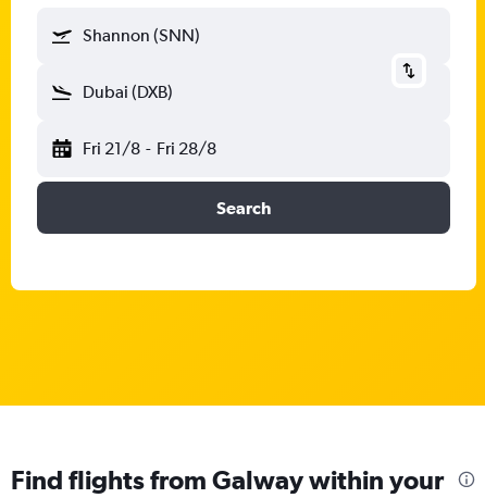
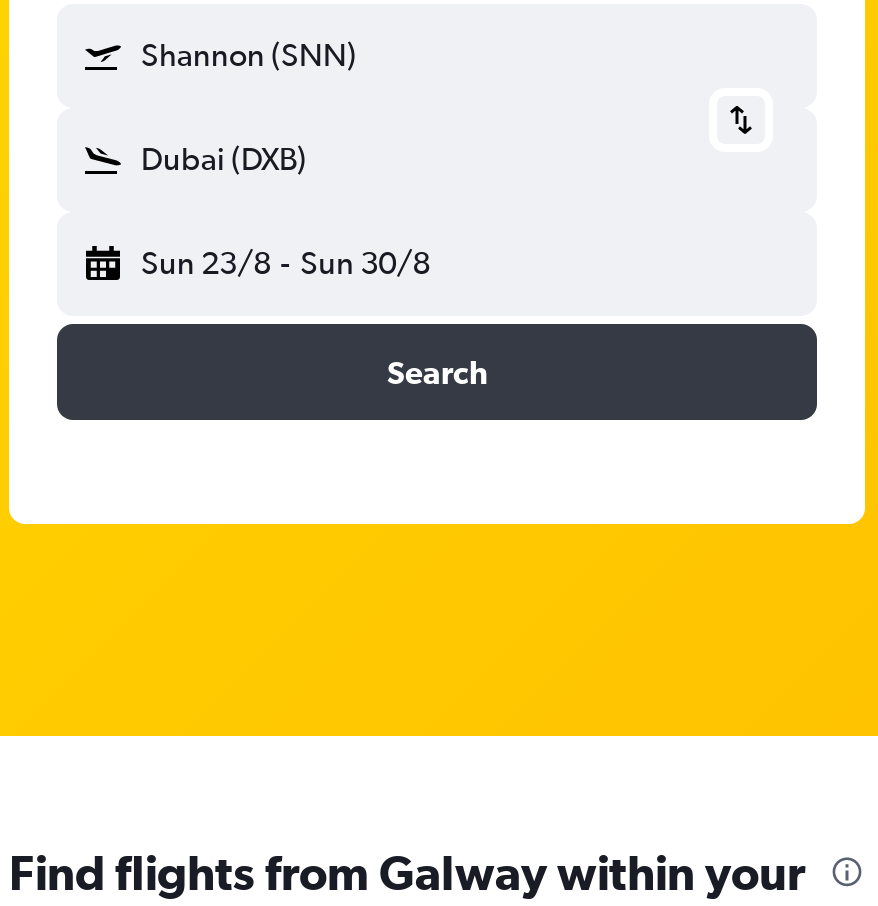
- Fri 21/8 - Fri 28/8
+ Sun 23/8 - Sun 30/8
